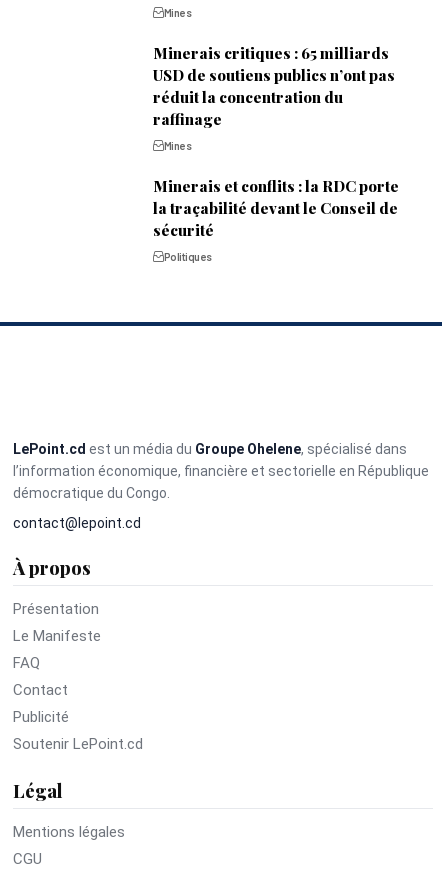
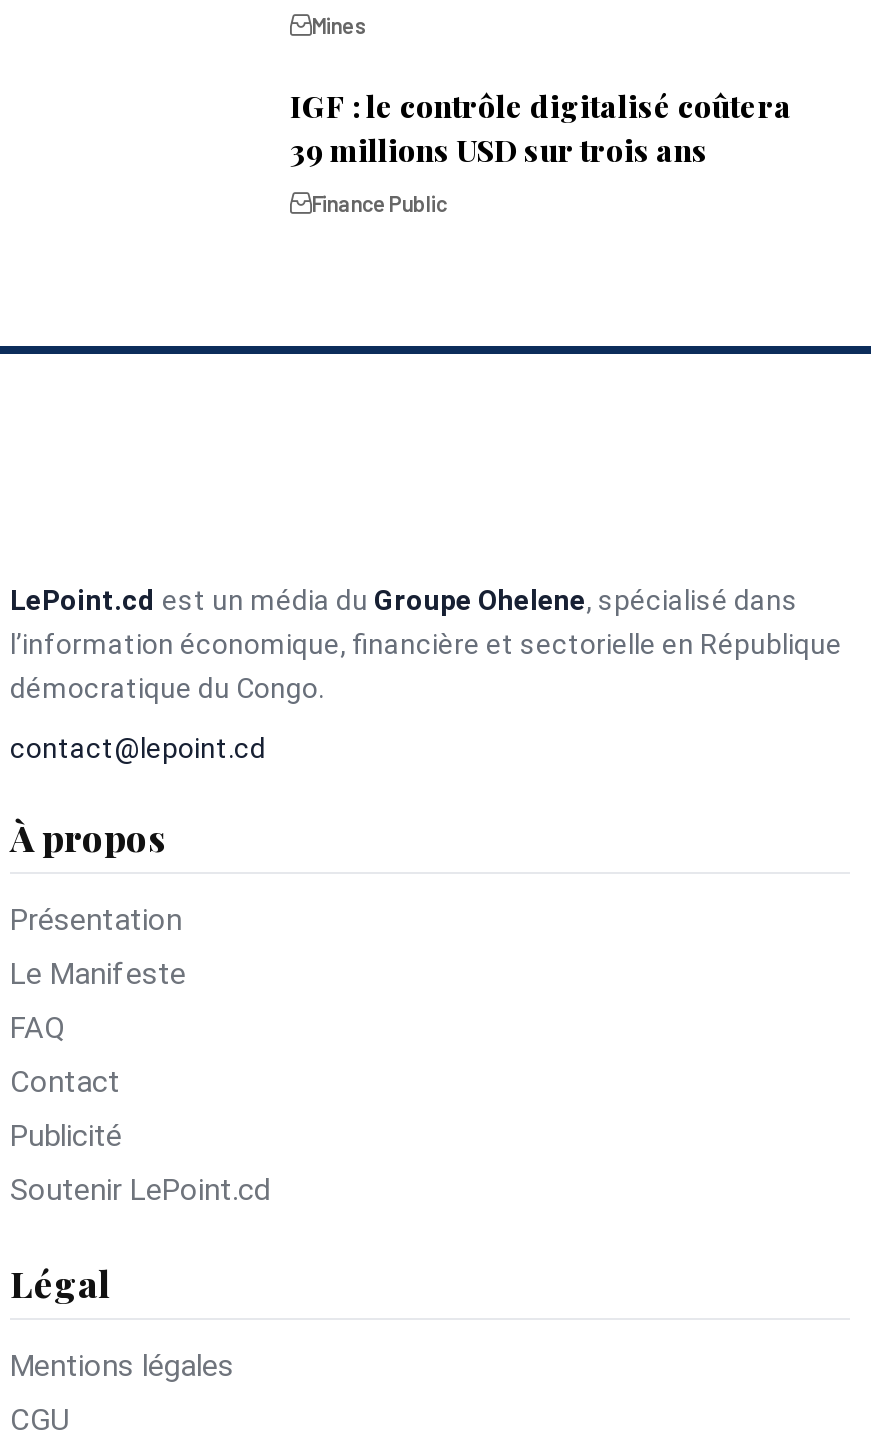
- Minerais critiques : 65 milliards
- USD de soutiens publics n’ont pas
- réduit la concentration du
- raffinage
- Mines
- Minerais et conflits : la RDC porte
- la traçabilité devant le Conseil de
- sécurité
- Politiques
+ IGF : le contrôle digitalisé coûtera
+ 39 millions USD sur trois ans
+ Finance Public
